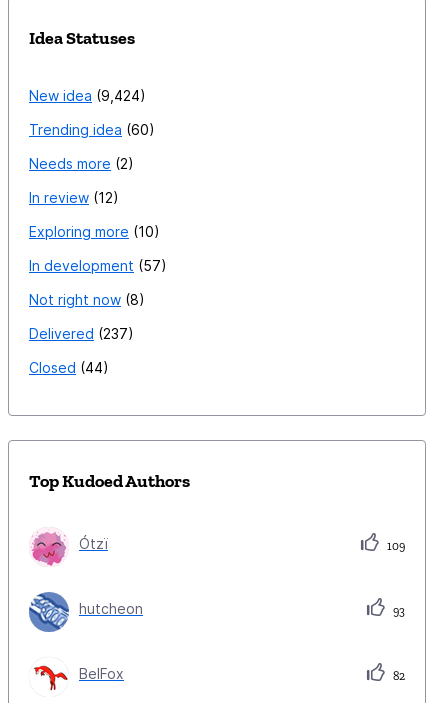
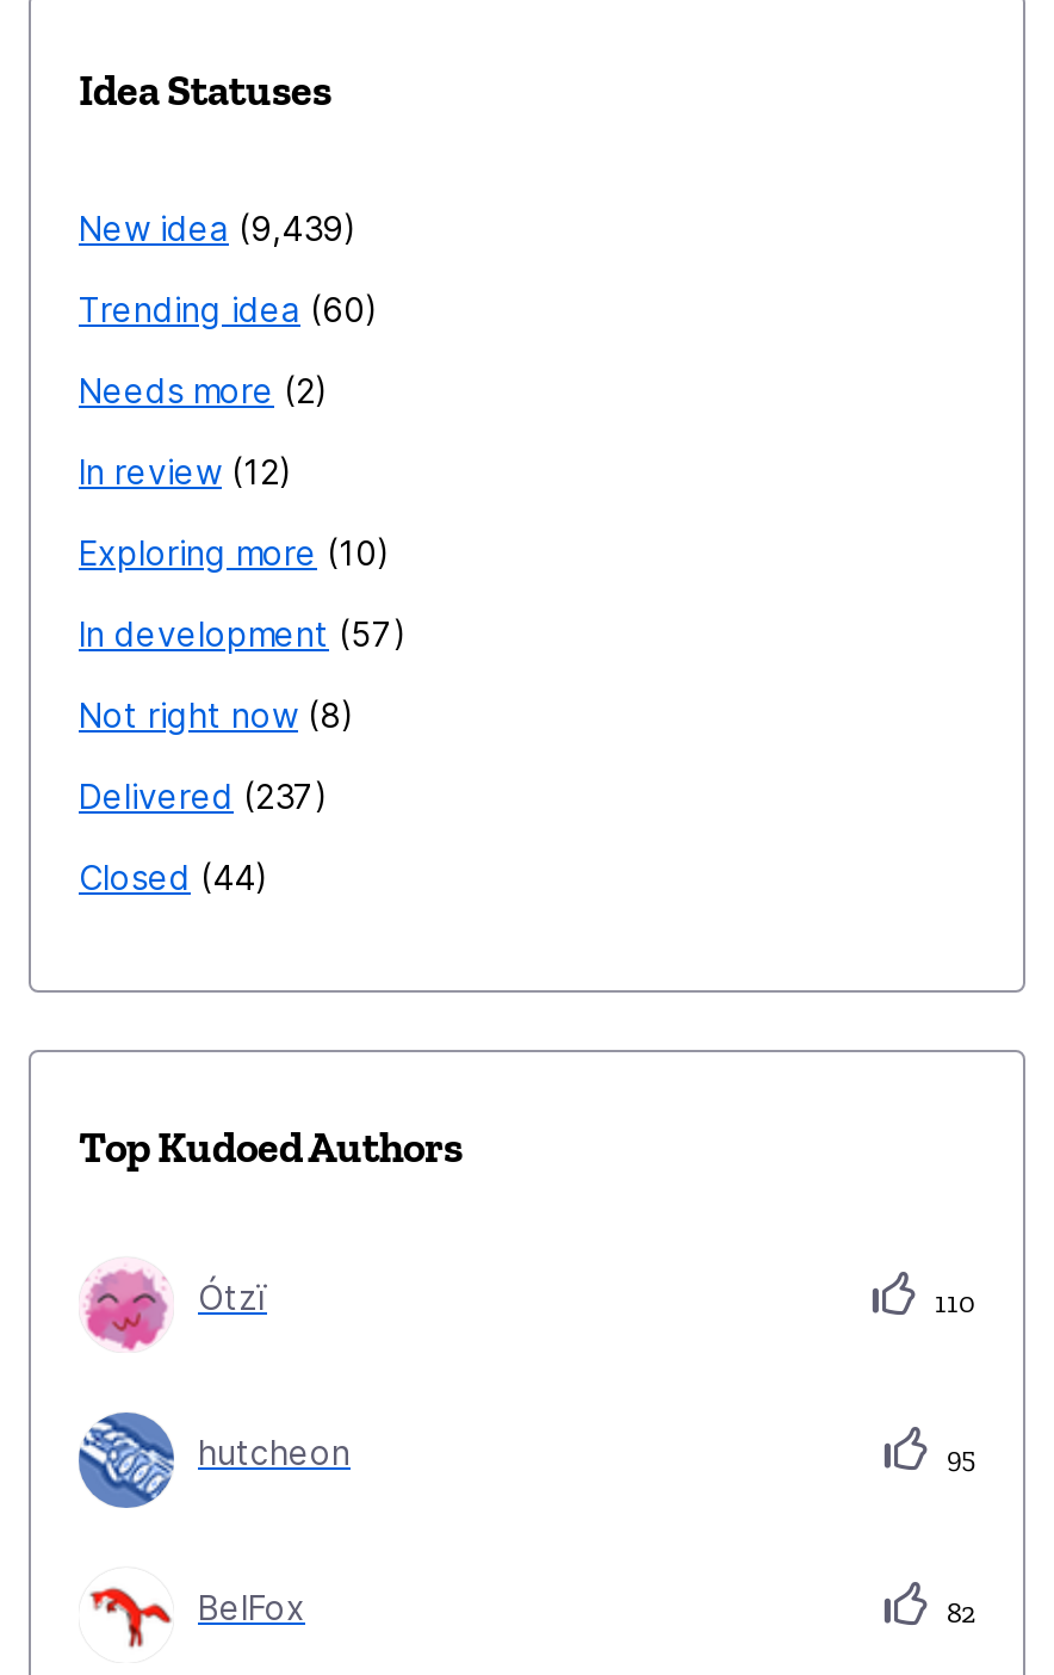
- New idea 9,424
+ New idea 9,439

- 109
+ 110

- 93
+ 95
